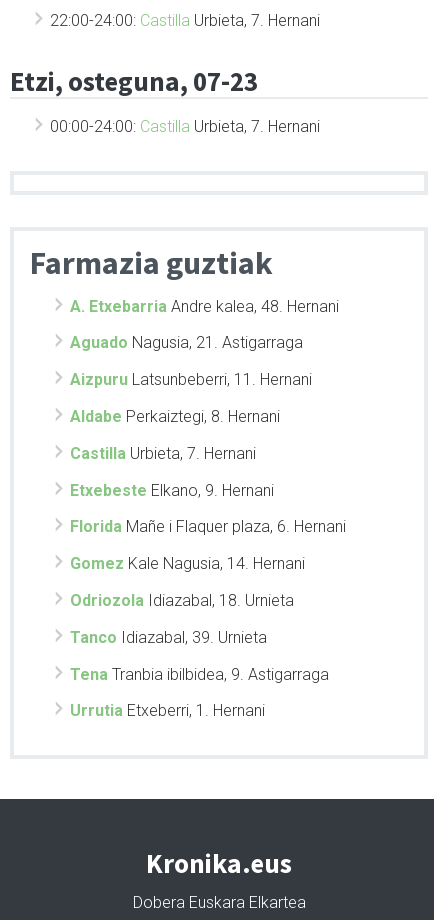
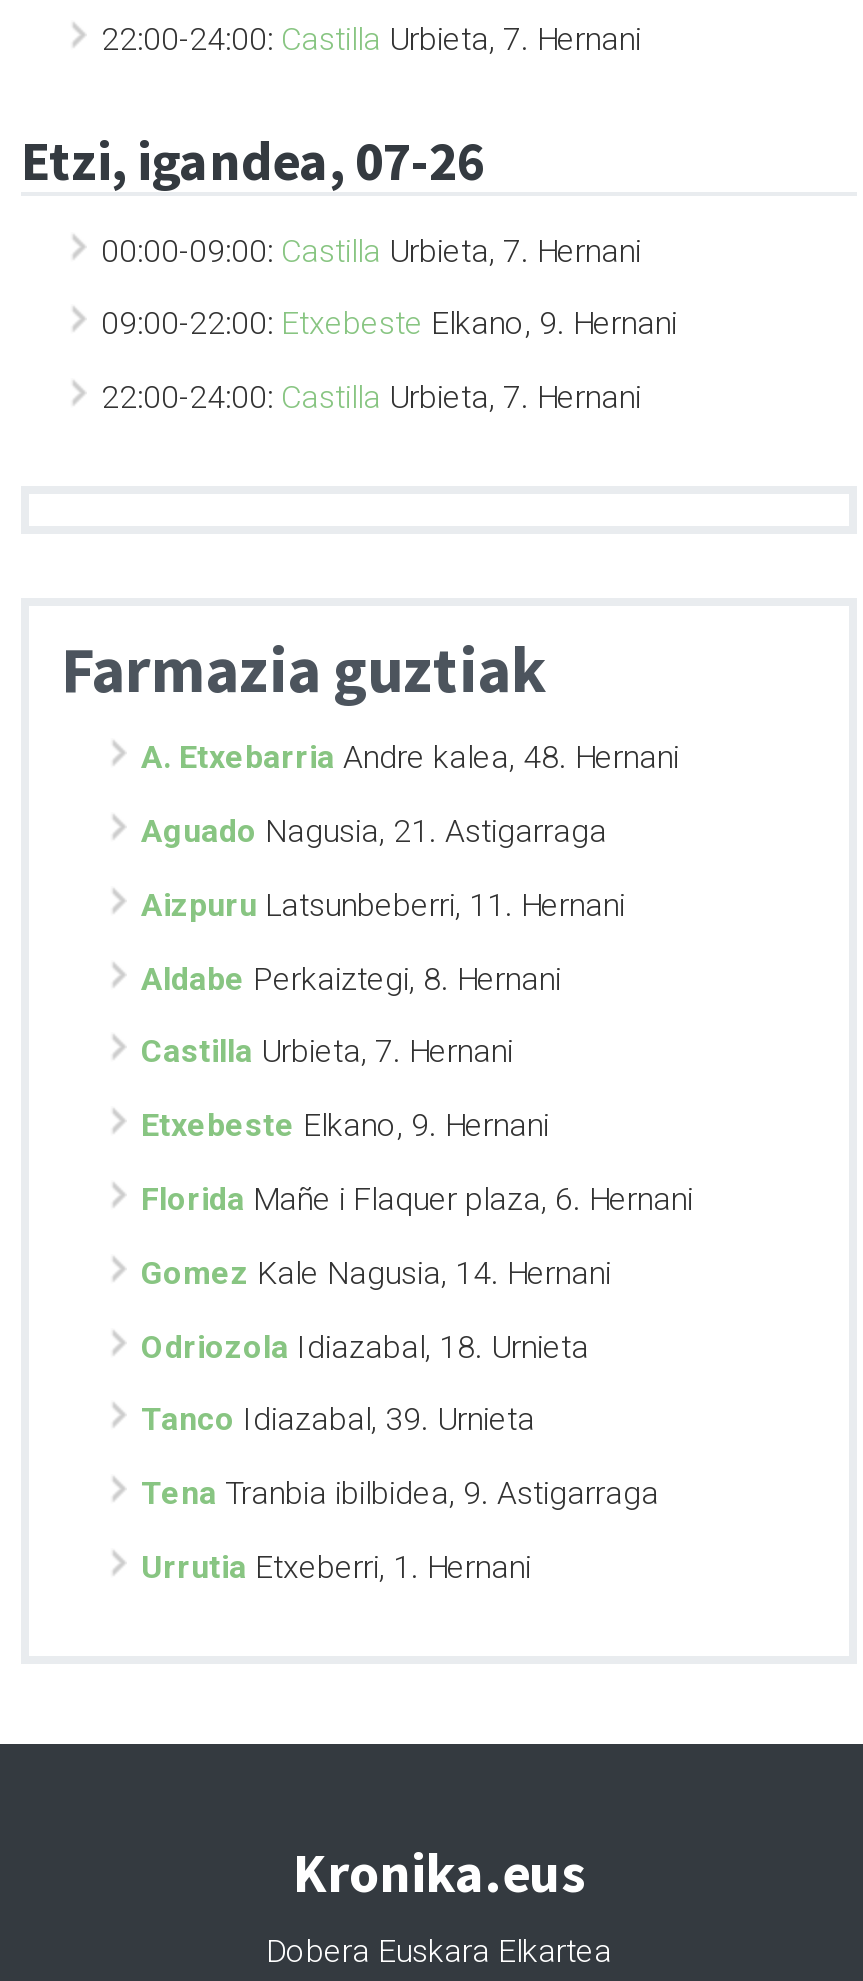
- Etzi, osteguna, 07-23
- 00:00-24:00: Castilla Urbieta, 7. Hernani
+ Etzi, igandea, 07-26
+ 00:00-09:00: Castilla Urbieta, 7. Hernani
+ 09:00-22:00: Etxebeste Elkano, 9. Hernani
+ 22:00-24:00: Castilla Urbieta, 7. Hernani
